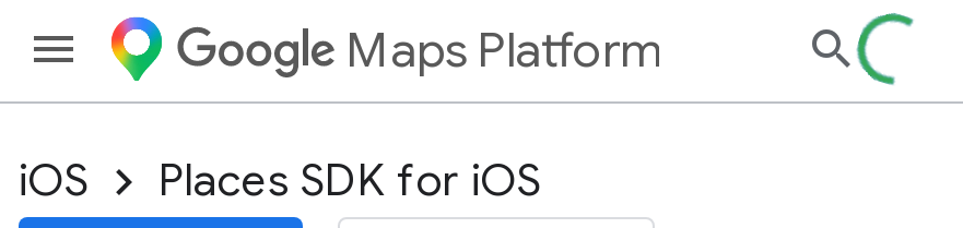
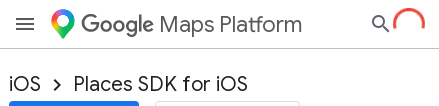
- [image]
+ [image]
